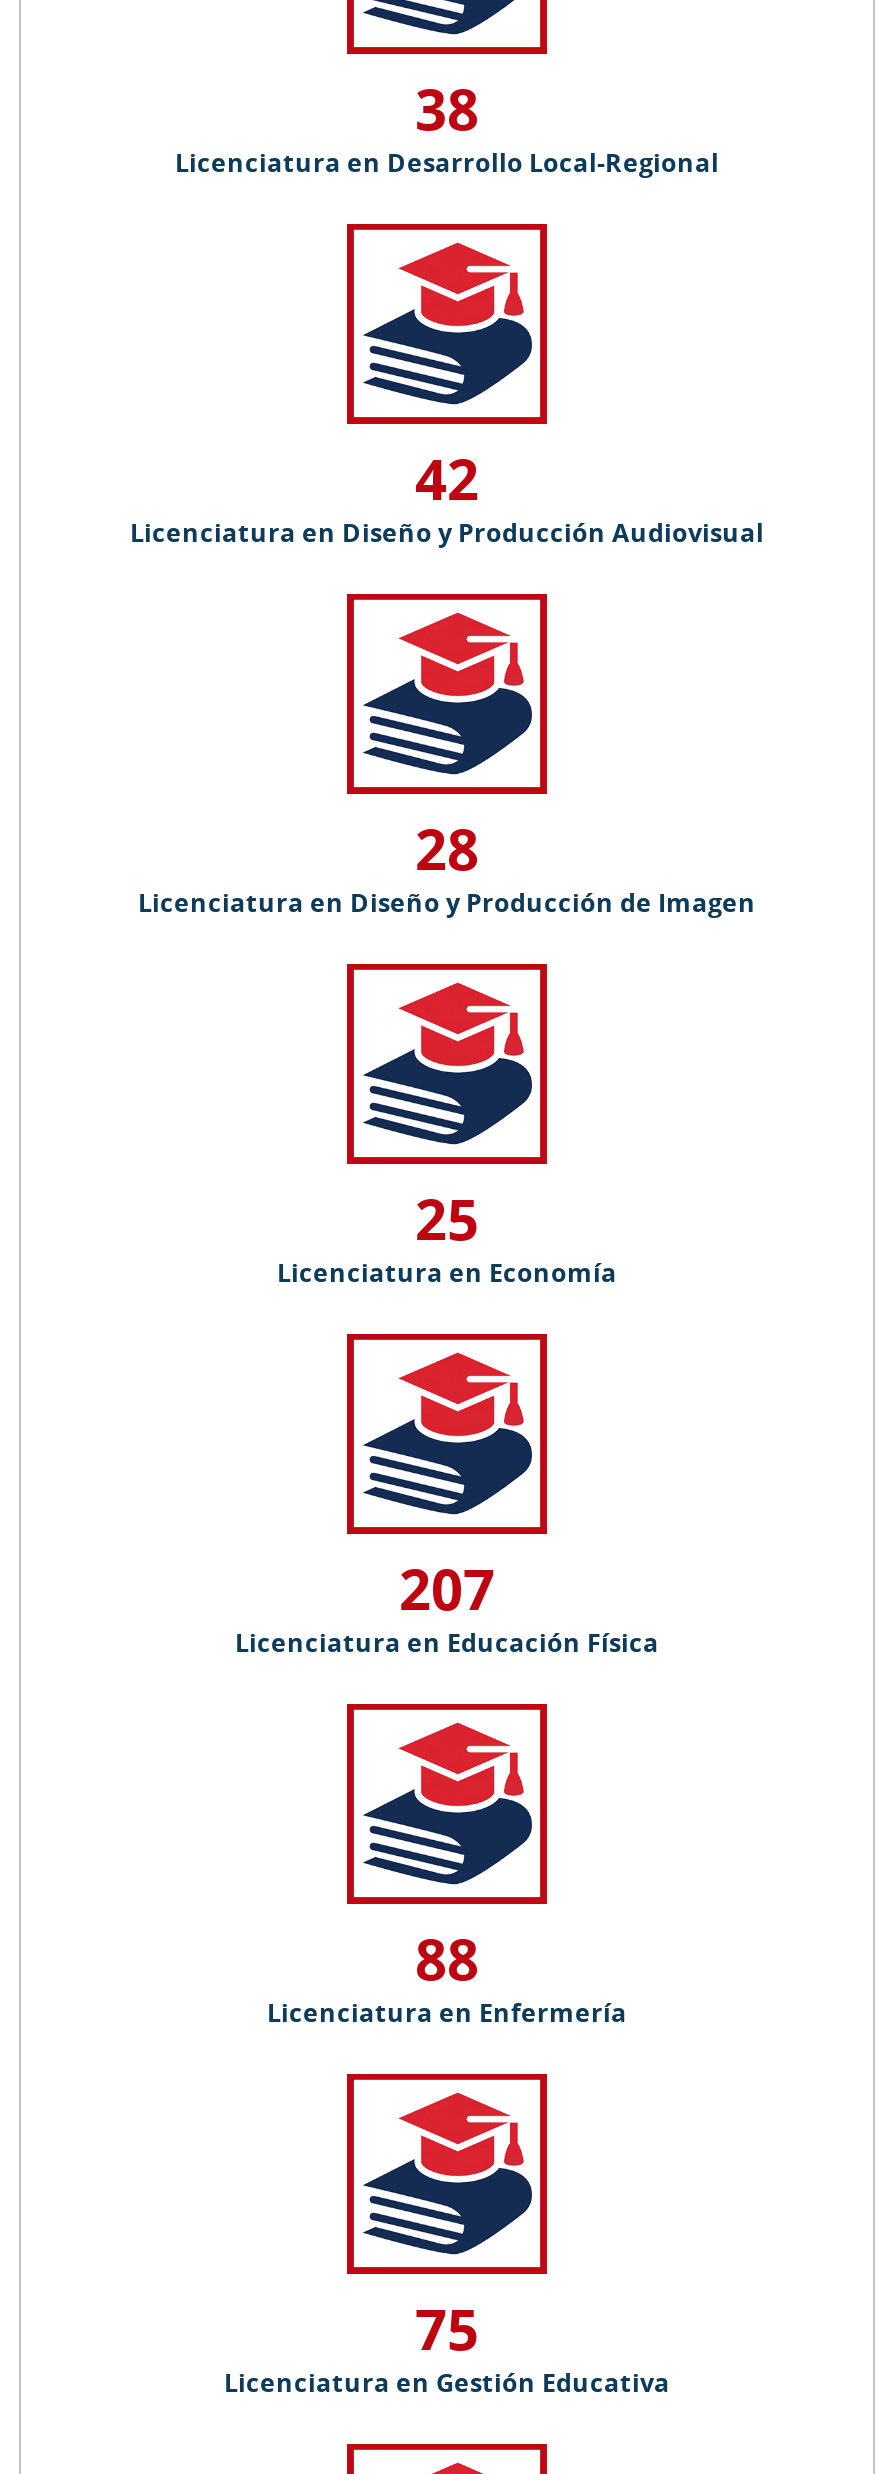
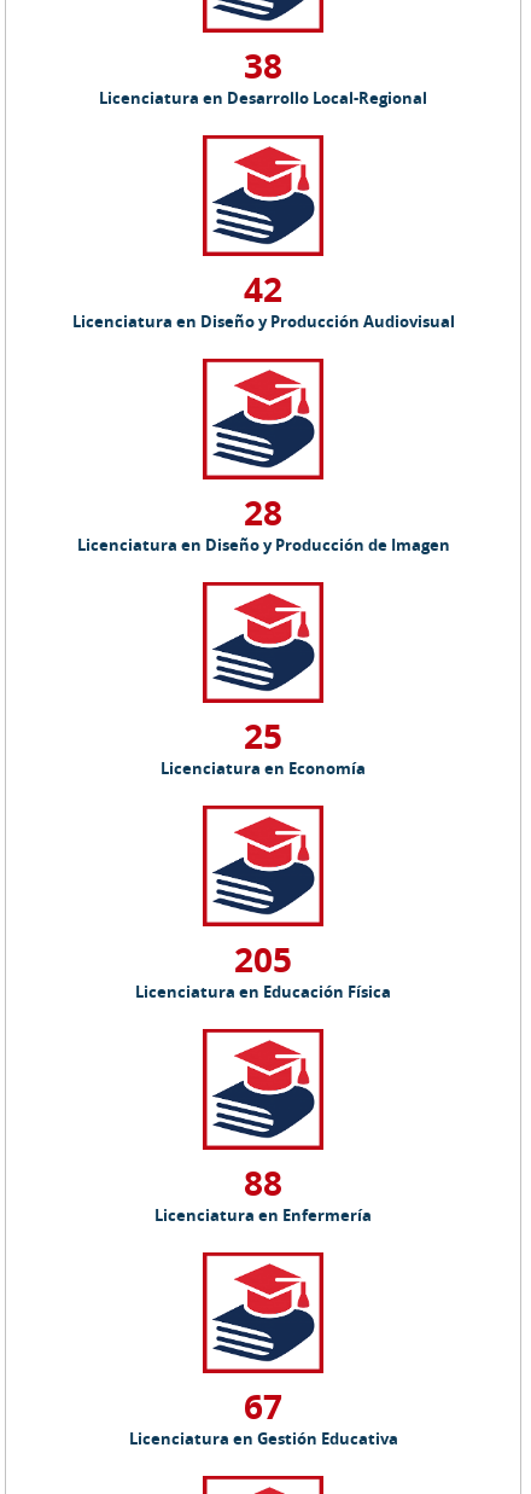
- 207
+ 205

- 75
+ 67
